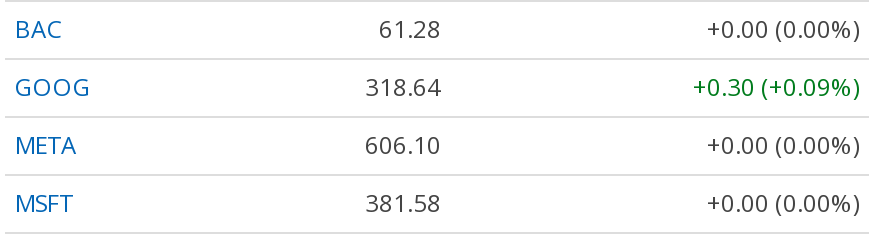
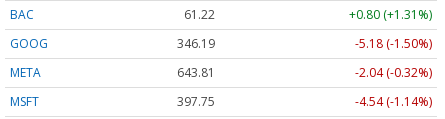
- 61.28
+ 61.22

- +0.00 (0.00%)
+ +0.80 (+1.31%)

- 318.64
+ 346.19

- +0.30 (+0.09%)
+ -5.18 (-1.50%)

- 606.10
+ 643.81

- +0.00 (0.00%)
+ -2.04 (-0.32%)

- 381.58
+ 397.75

- +0.00 (0.00%)
+ -4.54 (-1.14%)
